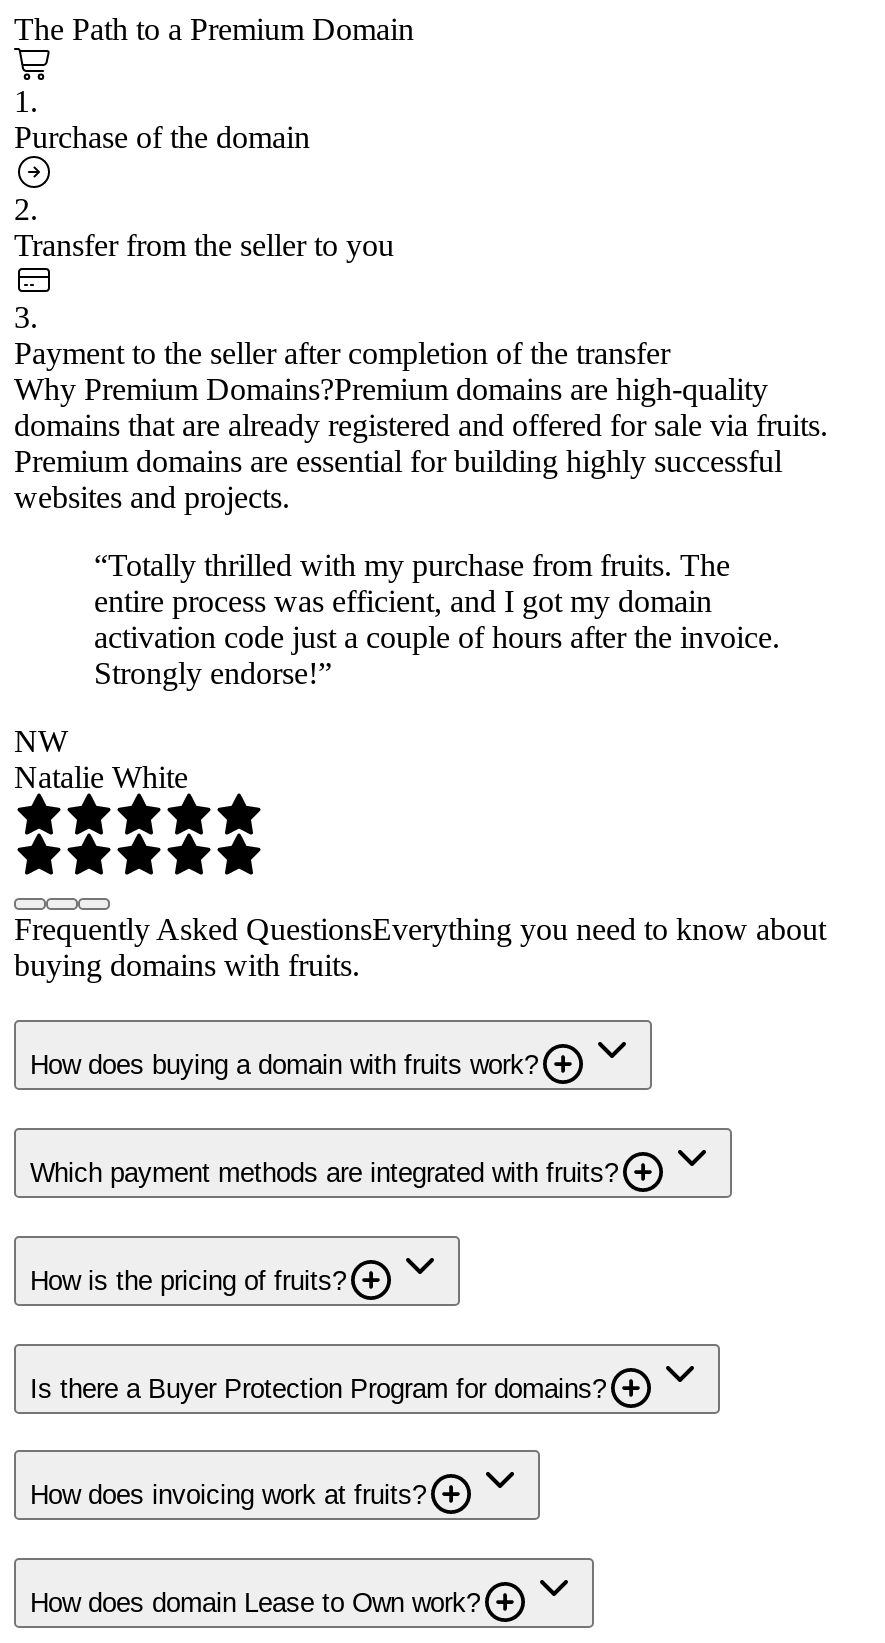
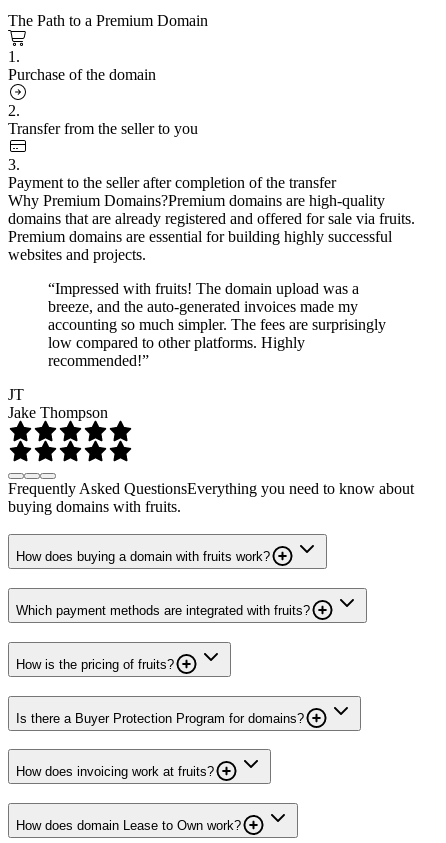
- “Totally thrilled with my purchase from fruits. The
- entire process was efficient, and I got my domain
- activation code just a couple of hours after the invoice.
- Strongly endorse!”
+ “Impressed with fruits! The domain upload was a
+ breeze, and the auto-generated invoices made my
+ accounting so much simpler. The fees are surprisingly
+ low compared to other platforms. Highly
+ recommended!”

- NW
- Natalie White
+ JT
+ Jake Thompson
